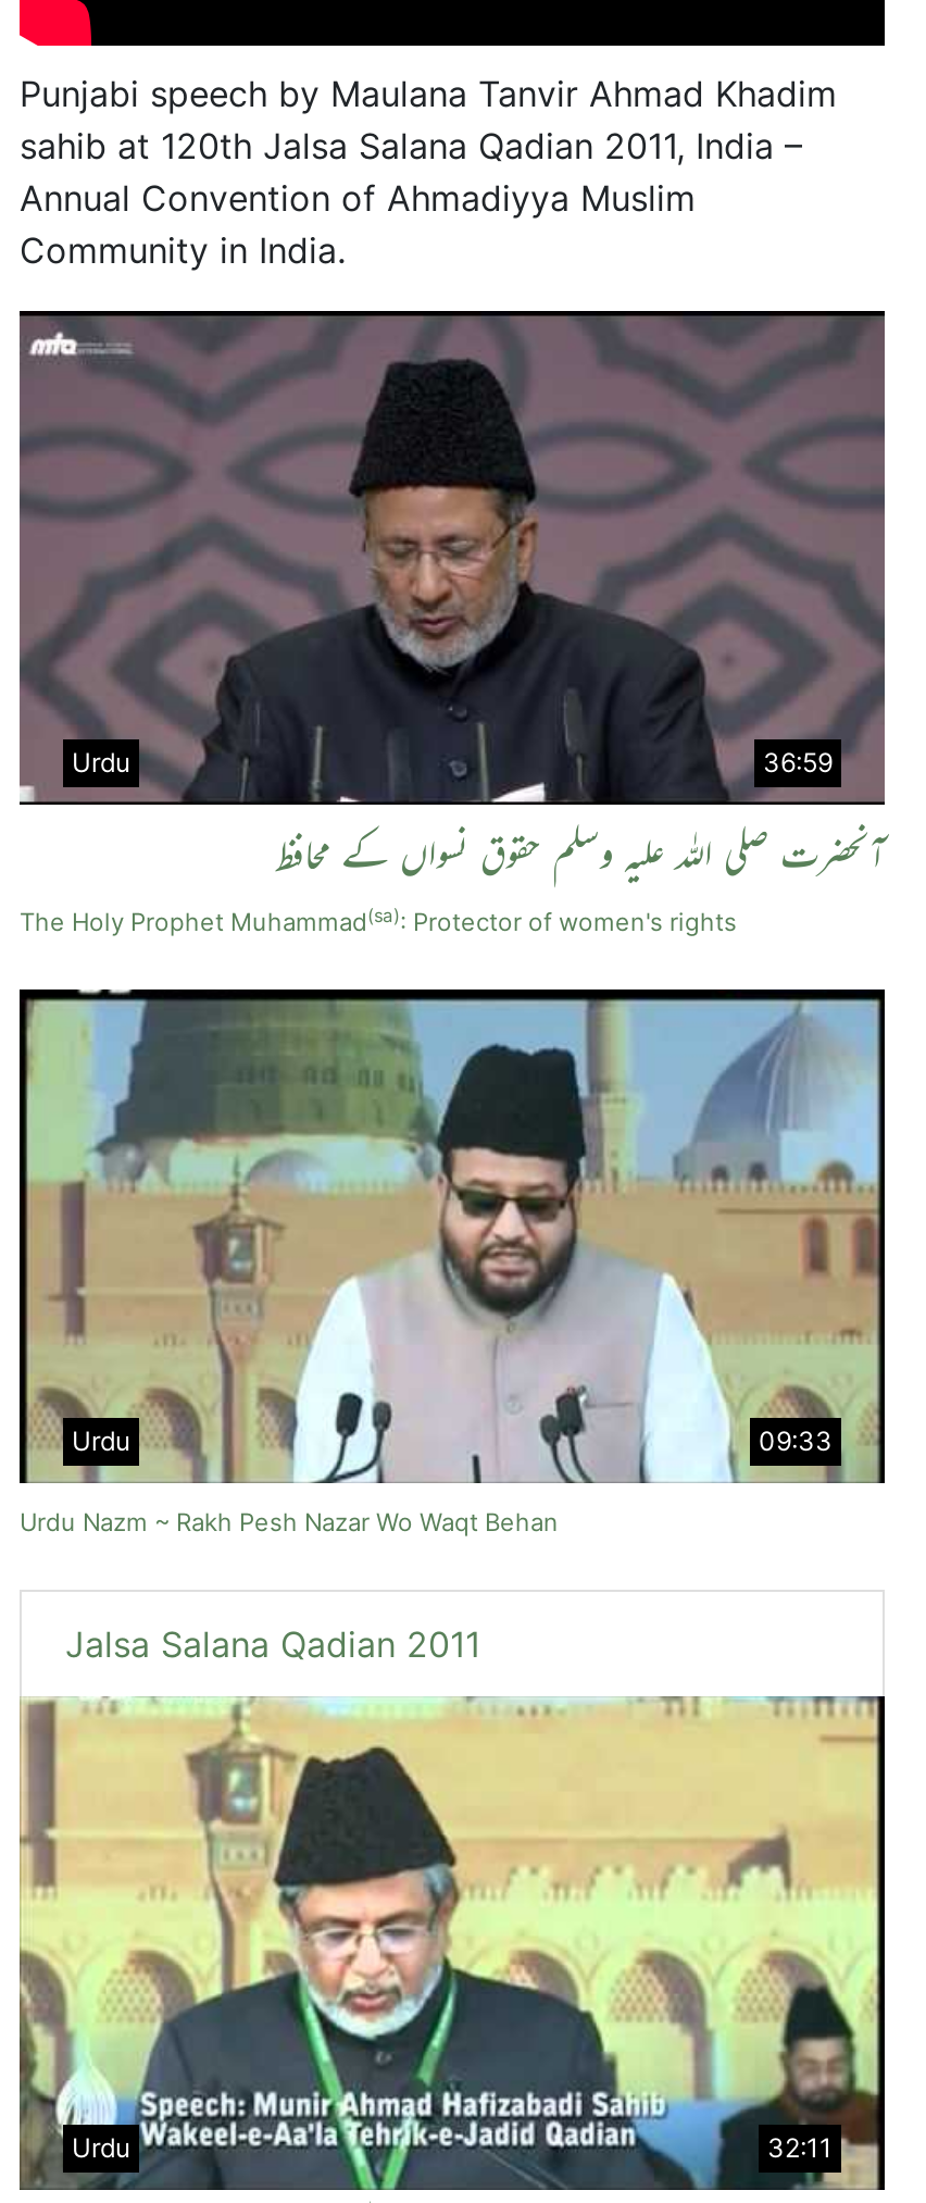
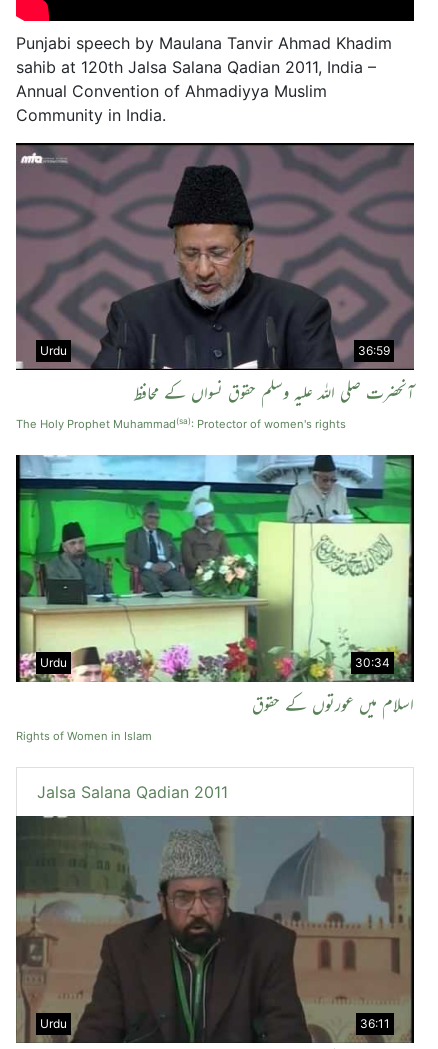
- [image]
- 09:33
+ [image]
+ 30:34

- Urdu Nazm ~ Rakh Pesh Nazar Wo Waqt Behan
+ اسلام میں عورتوں کے حقوق
+ Rights of Women in Islam

- [image]
- 32:11
+ [image]
+ 36:11
